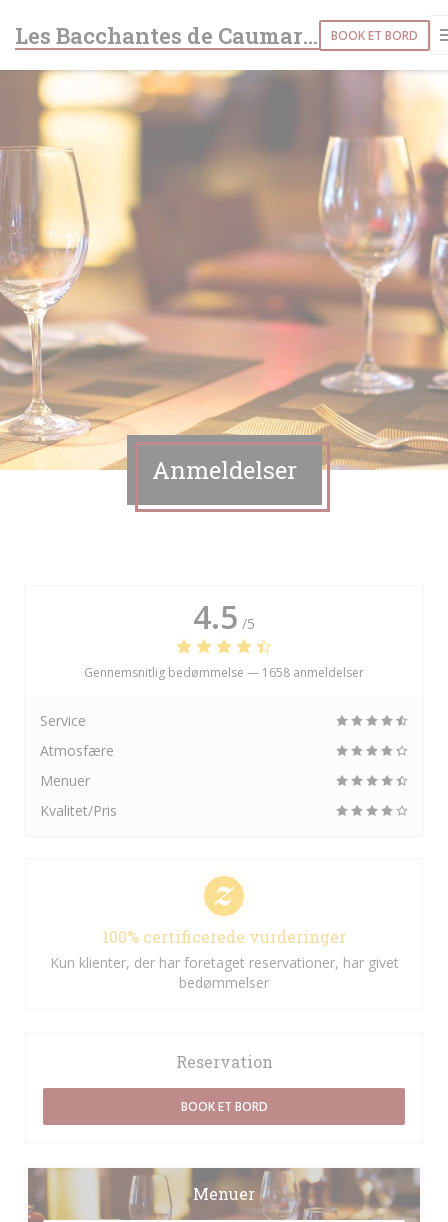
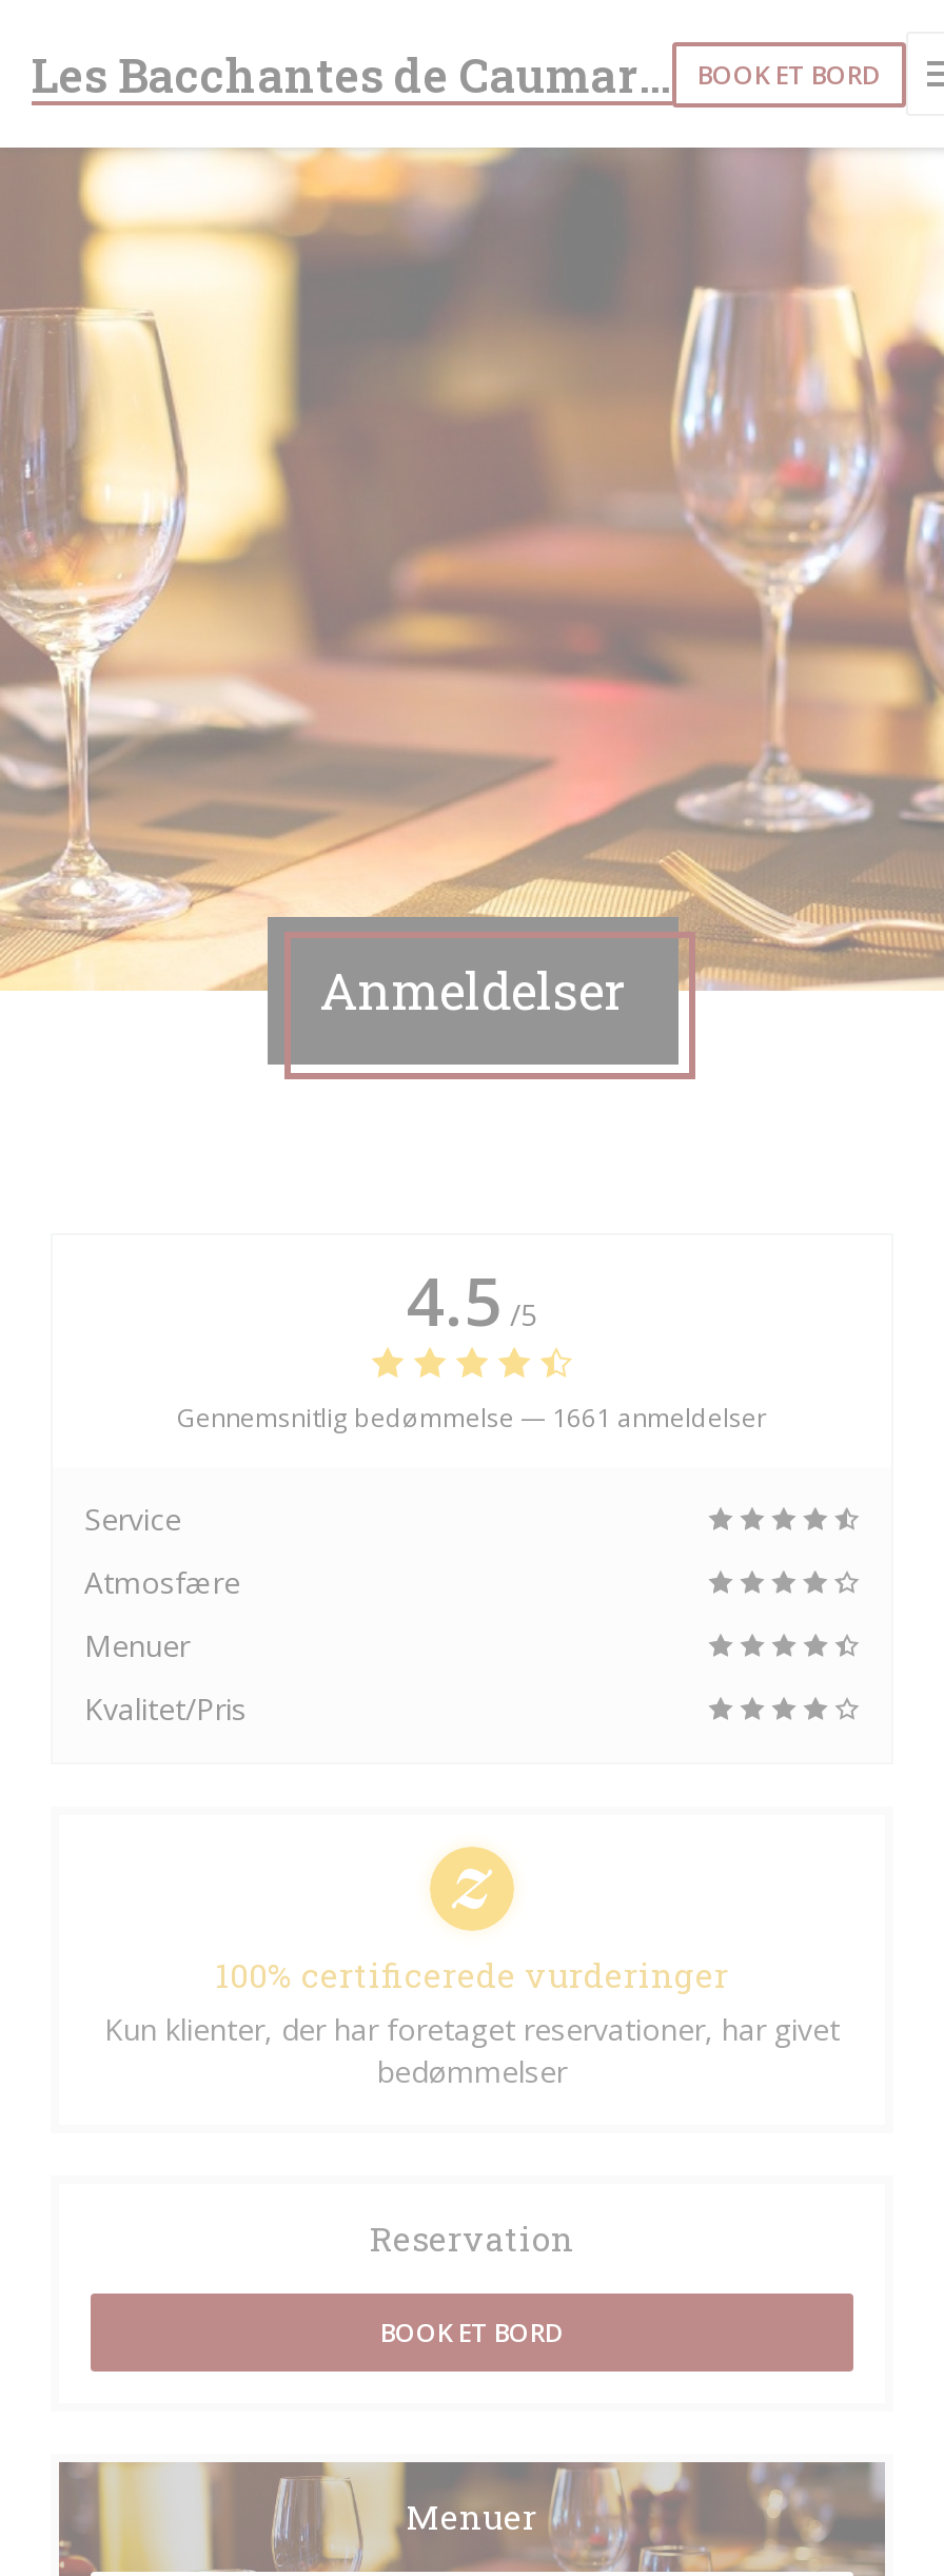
- Gennemsnitlig bedømmelse — 1658 anmeldelser
+ Gennemsnitlig bedømmelse — 1661 anmeldelser
